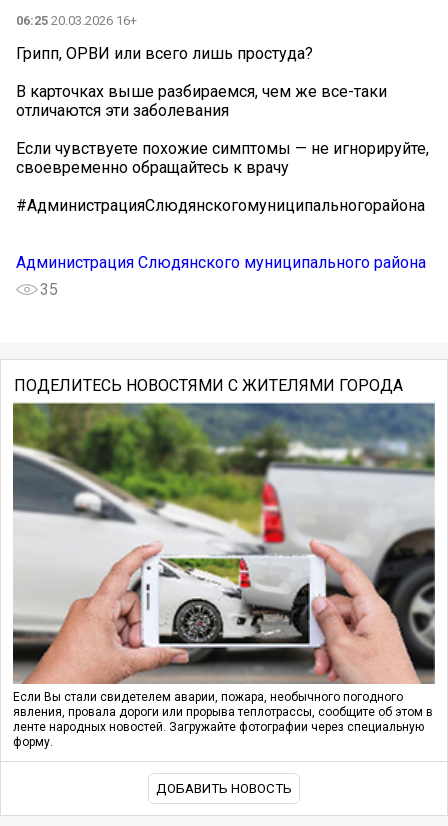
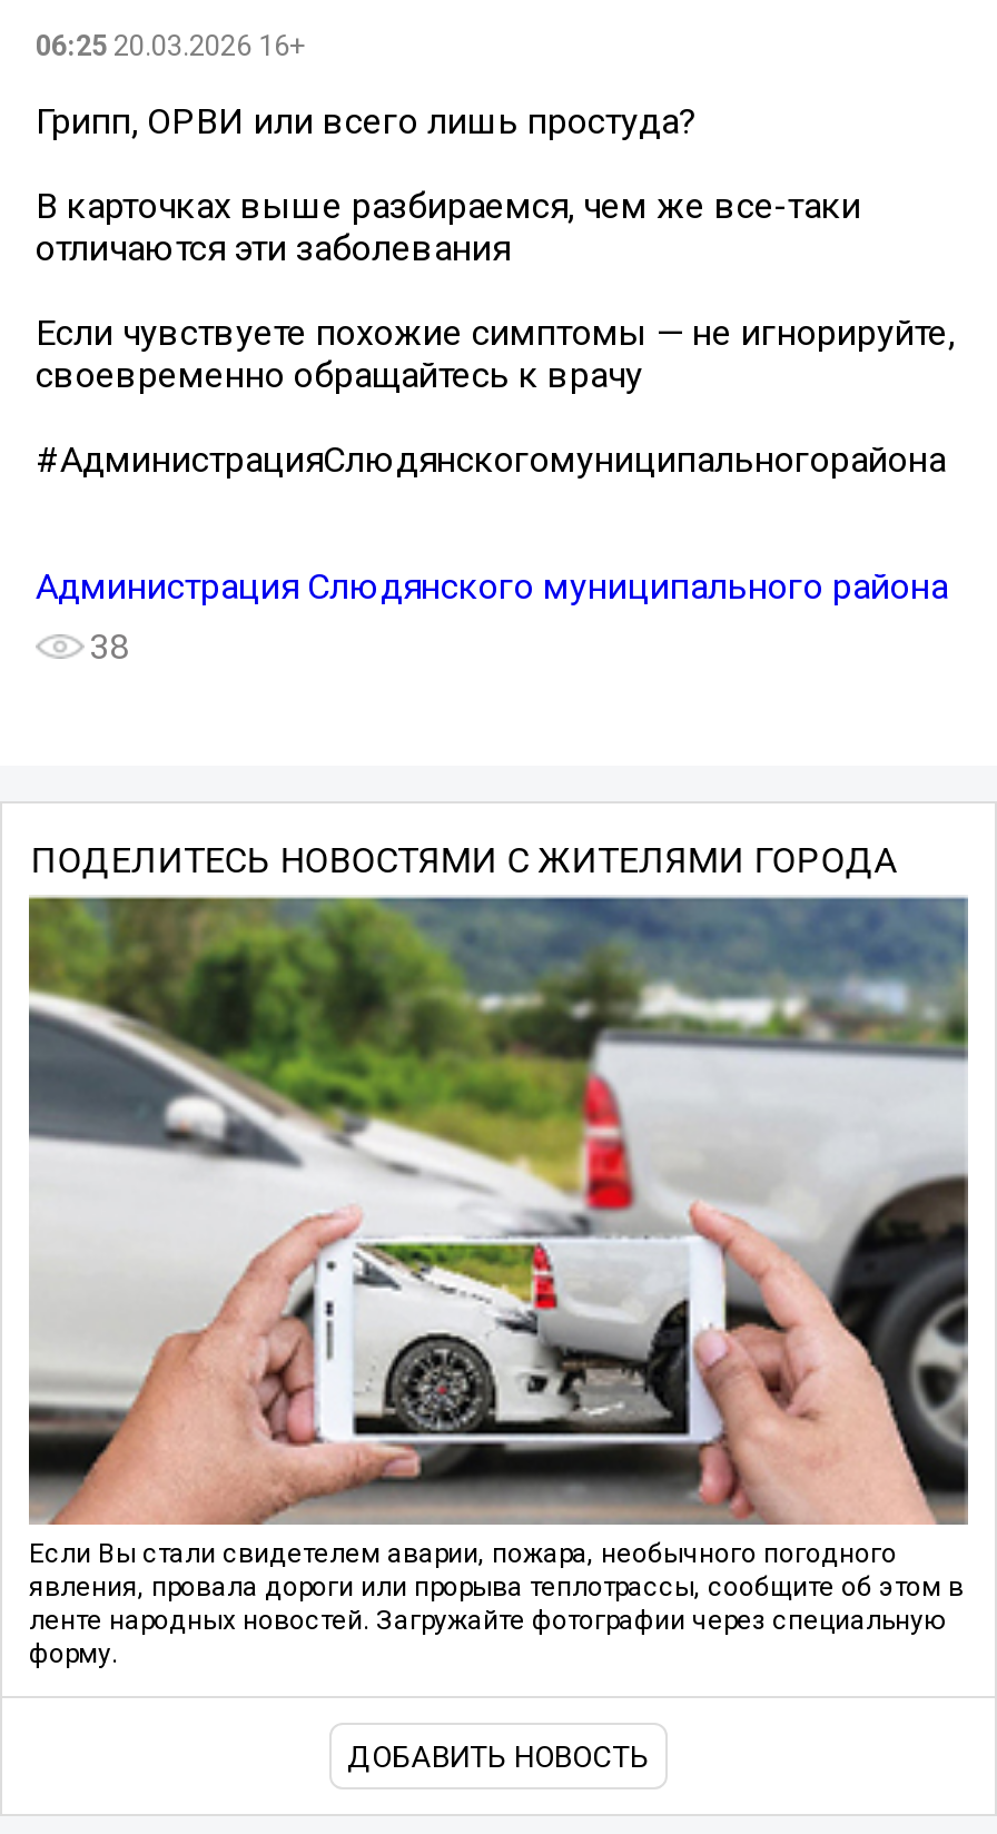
- 35
+ 38
